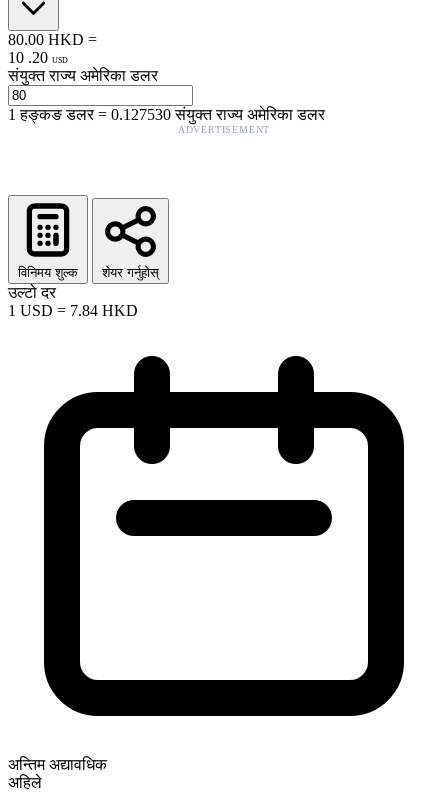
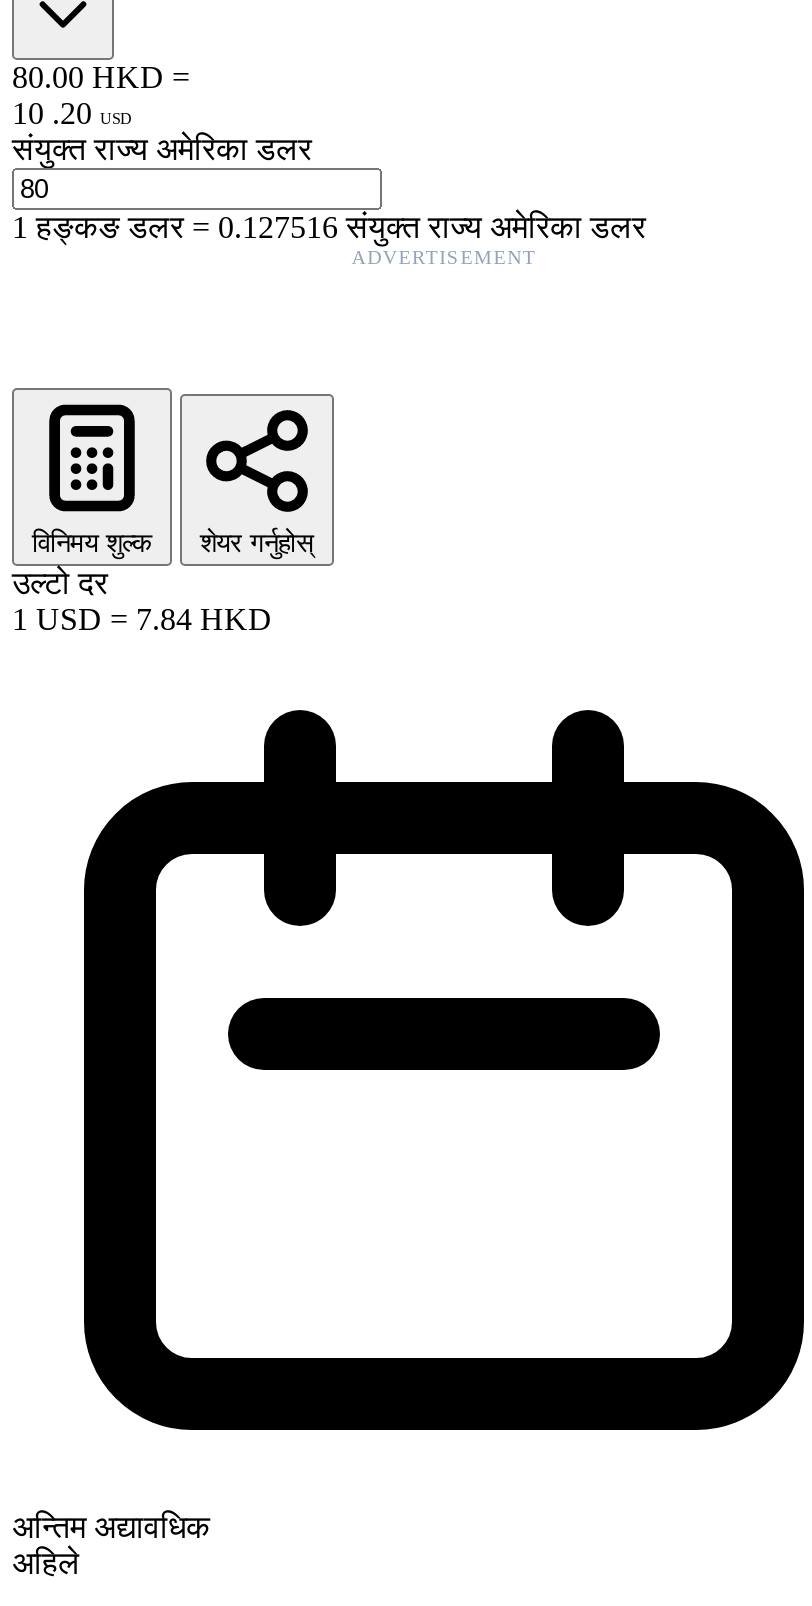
- 1हङ्कङ डलर=0.127530 संयुक्त राज्य अमेरिका डलर
+ 1हङ्कङ डलर=0.127516 संयुक्त राज्य अमेरिका डलर
